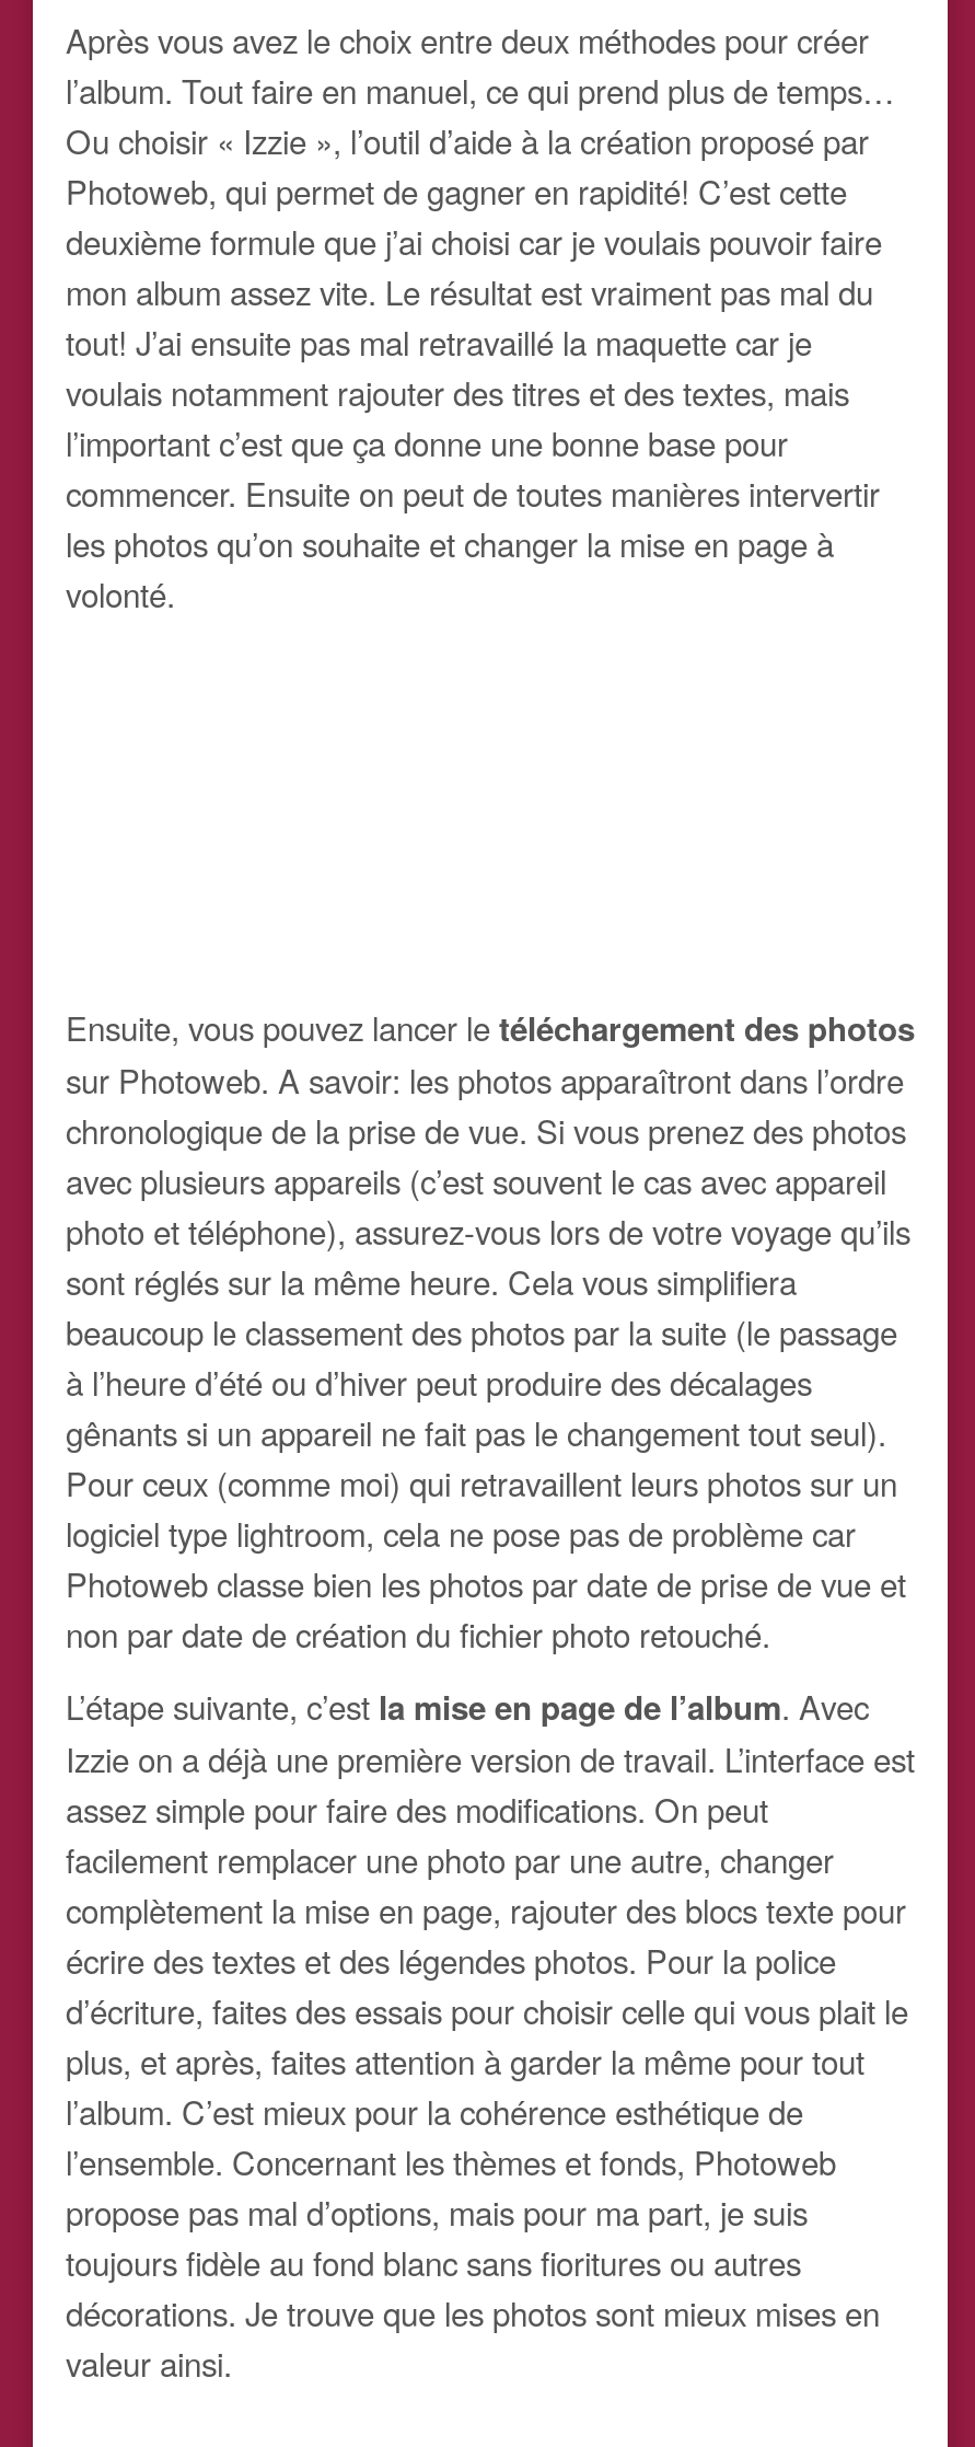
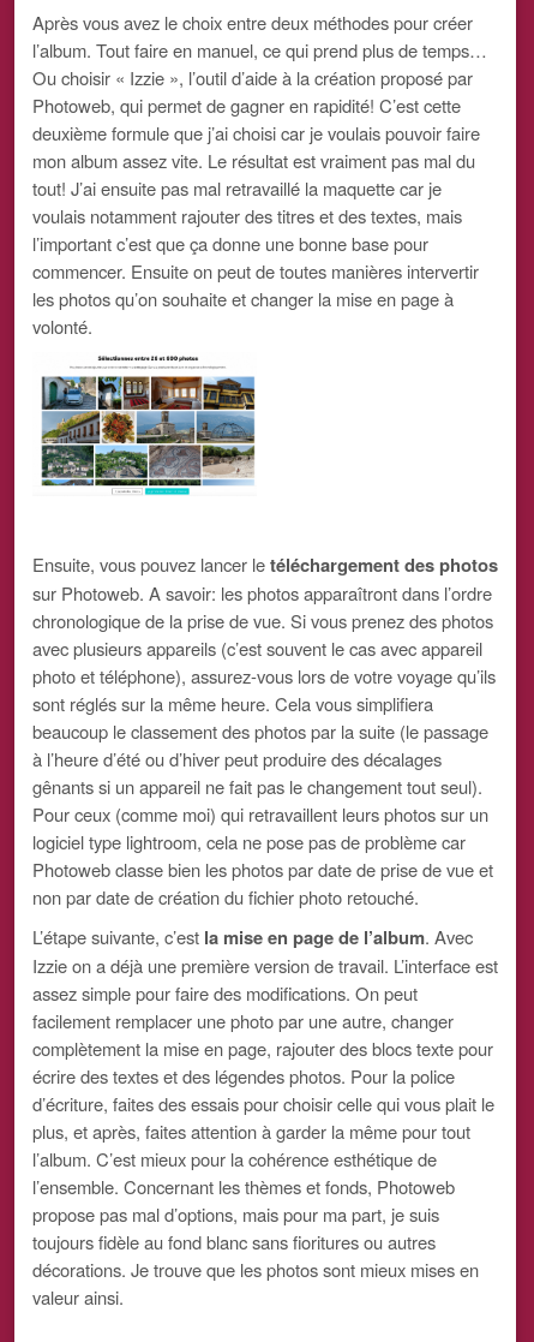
+ [image]
